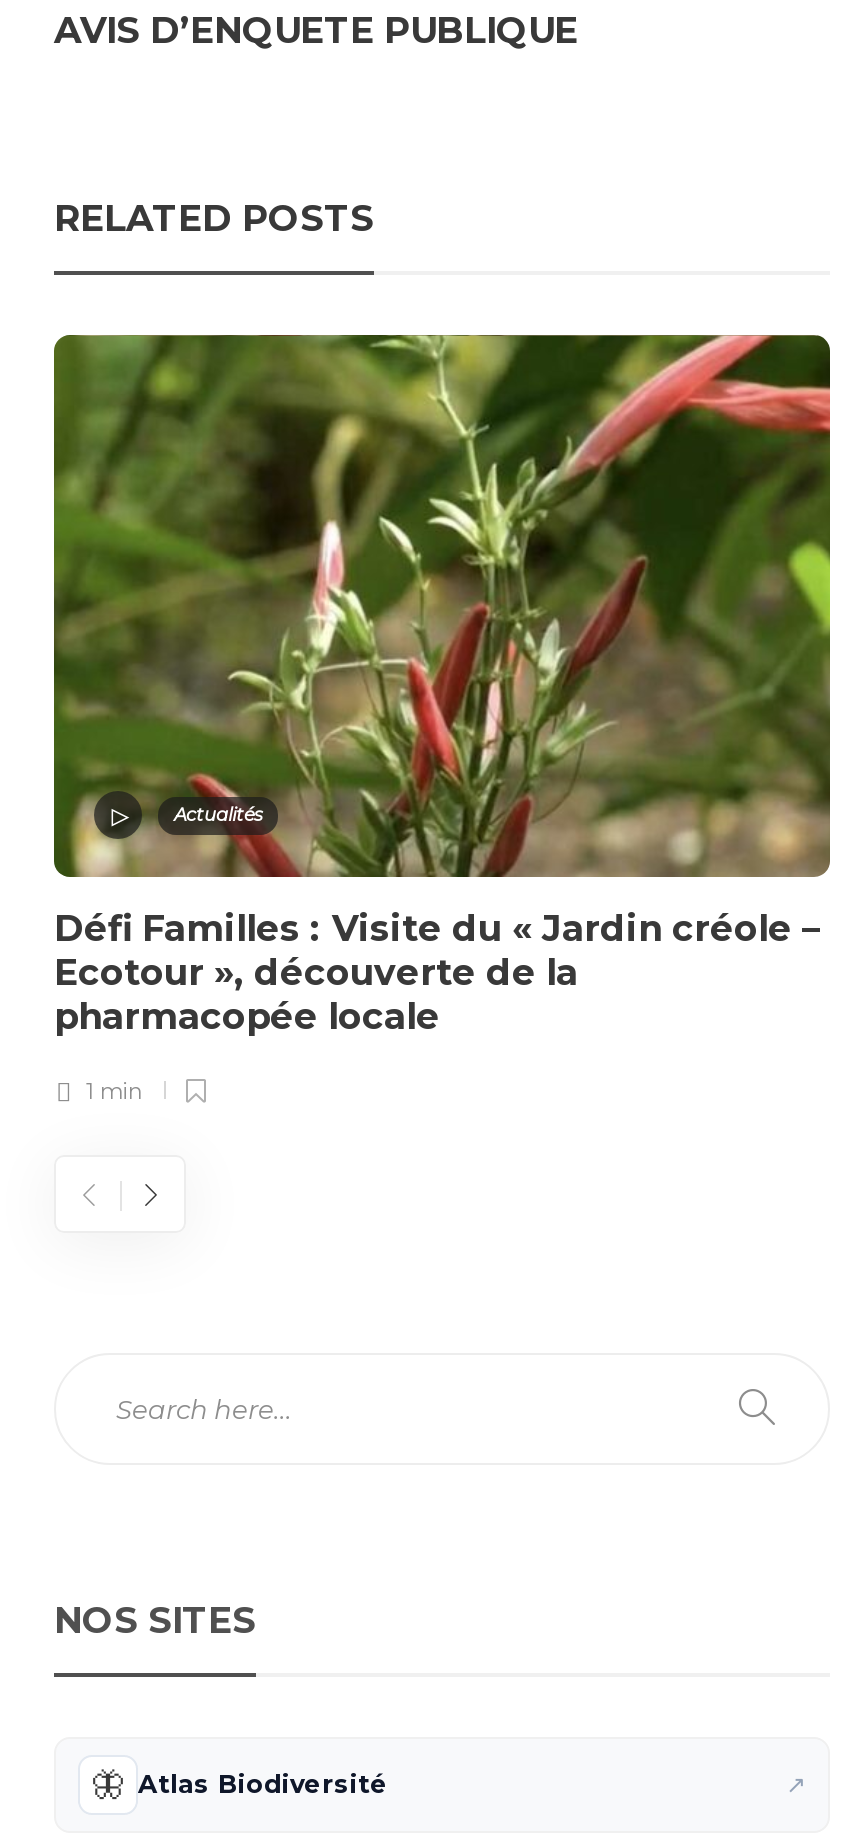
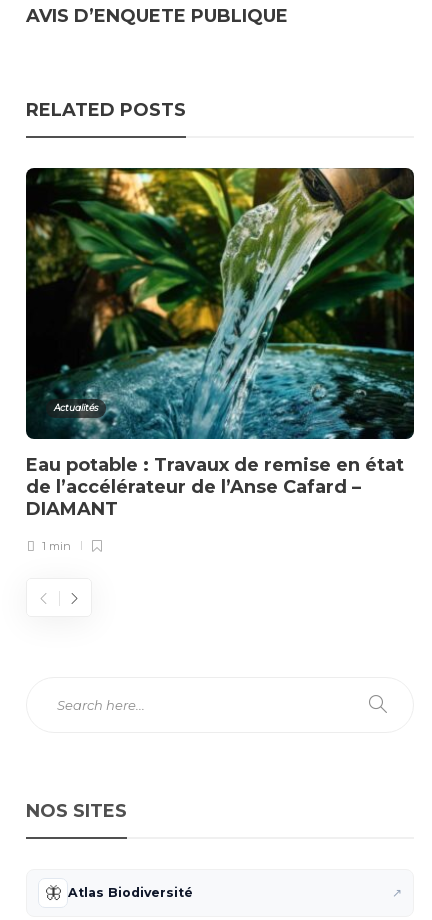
- [image]
- Défi Familles : Visite du « Jardin créole –
- Ecotour », découverte de la
- pharmacopée locale
+ [image]
+ Eau potable : Travaux de remise en état
+ de l’accélérateur de l’Anse Cafard –
+ DIAMANT
